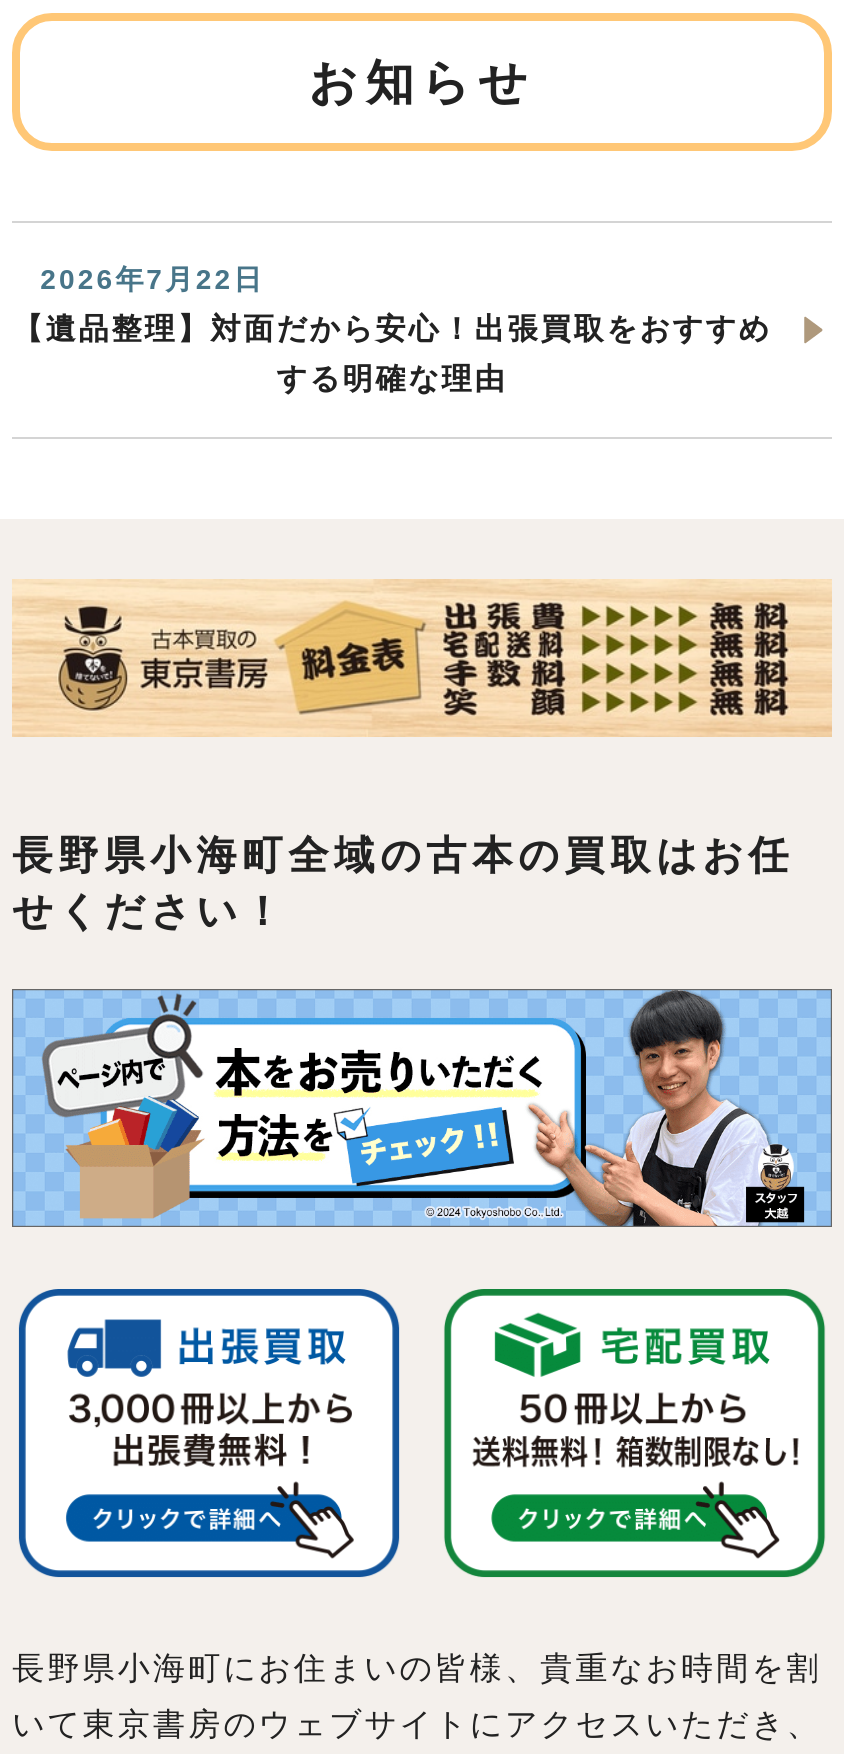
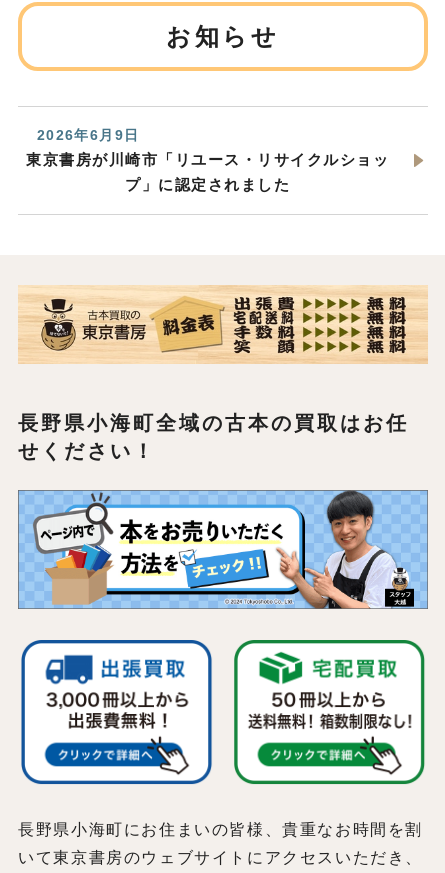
- 2026年7月22日
+ 2026年6月9日

- 【遺品整理】対面だから安心！出張買取をおすすめ
+ 東京書房が川崎市「リユース・リサイクルショッ

- する明確な理由
+ プ」に認定されました
